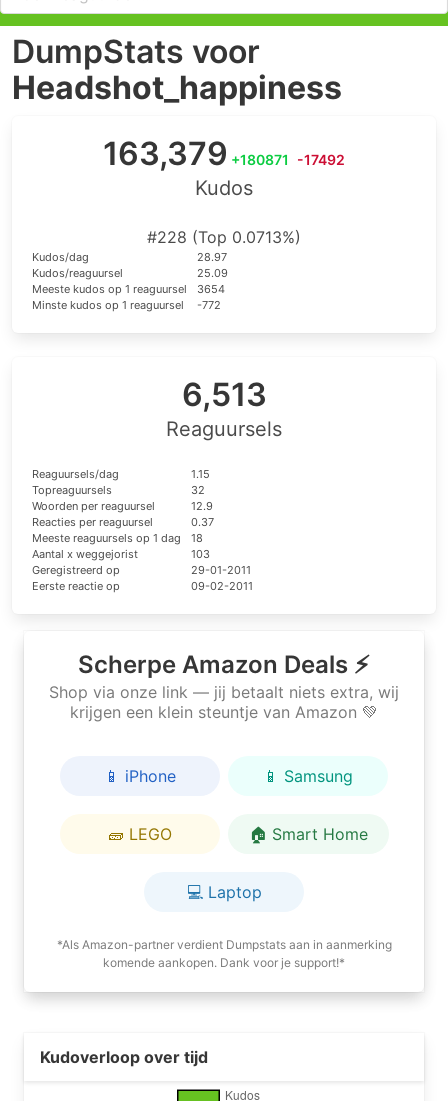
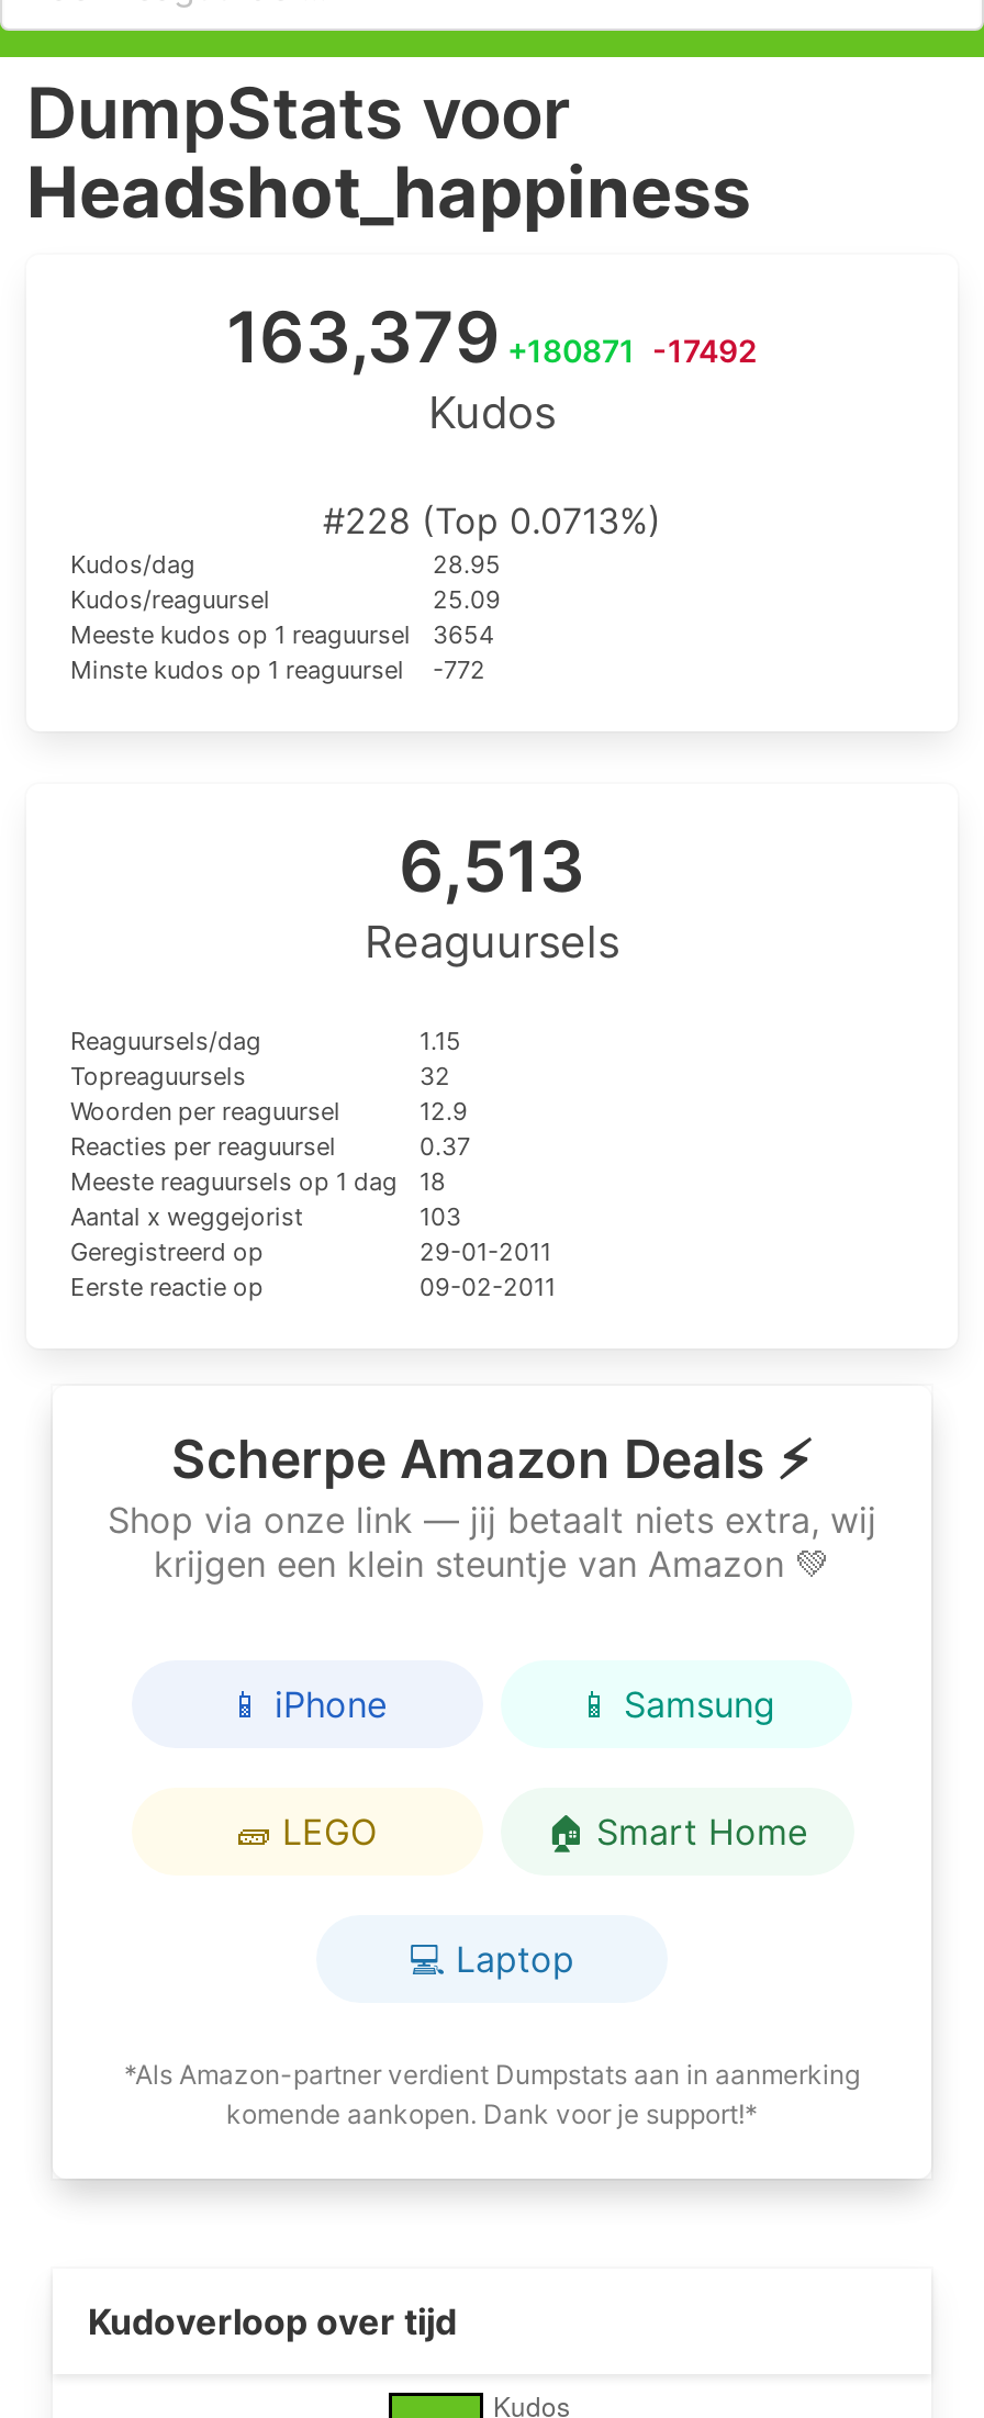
- 28.97
+ 28.95
